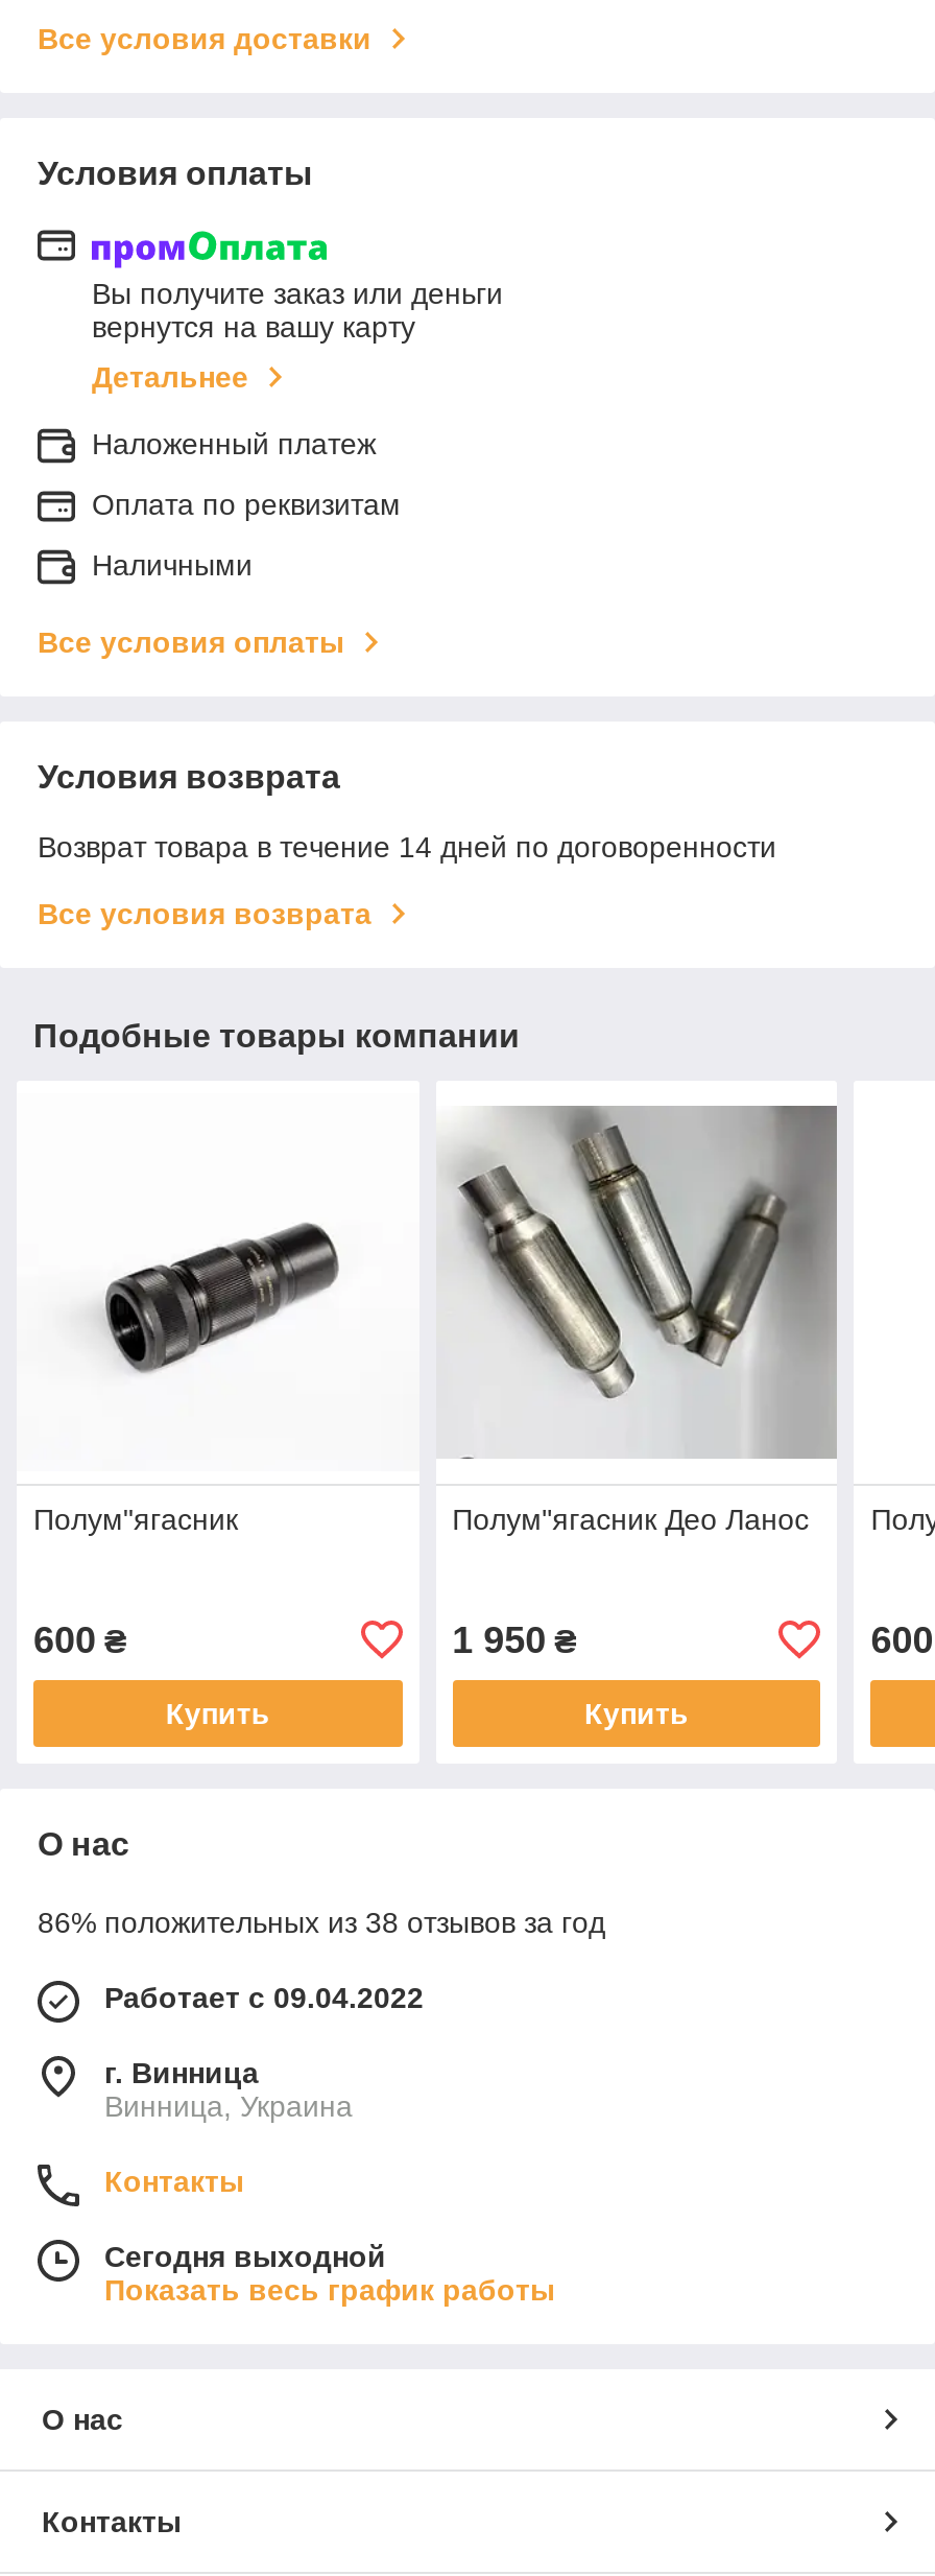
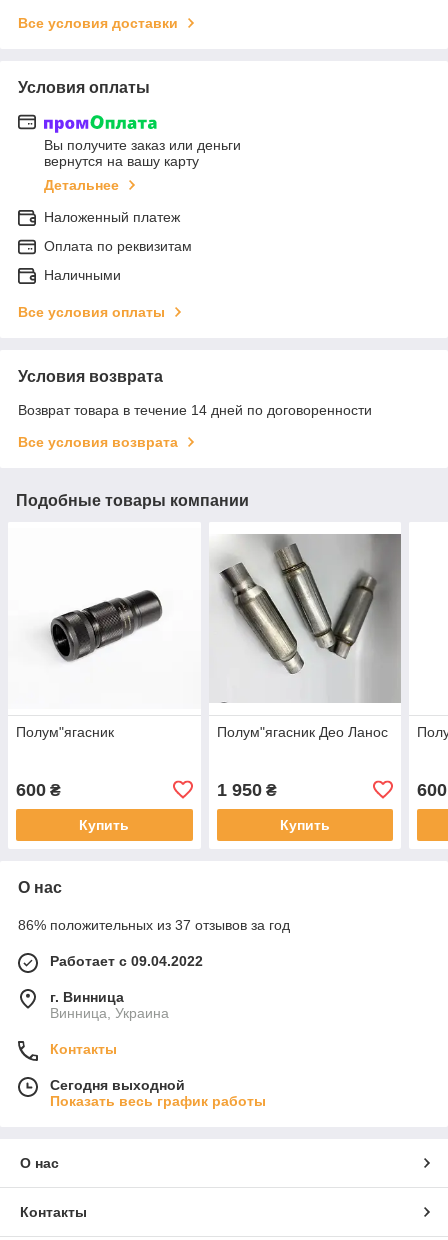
- 86% положительных из 38 отзывов за год
+ 86% положительных из 37 отзывов за год
